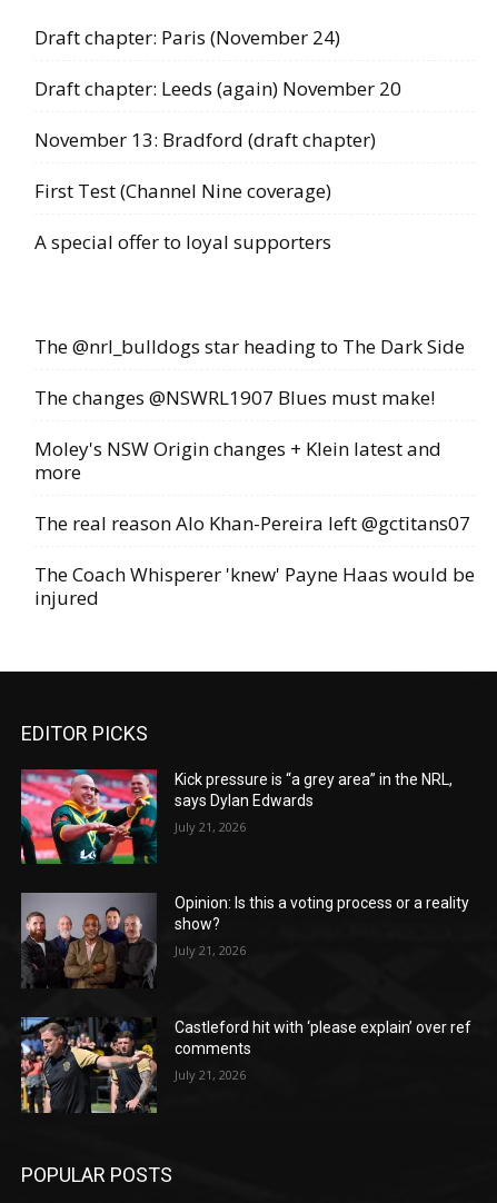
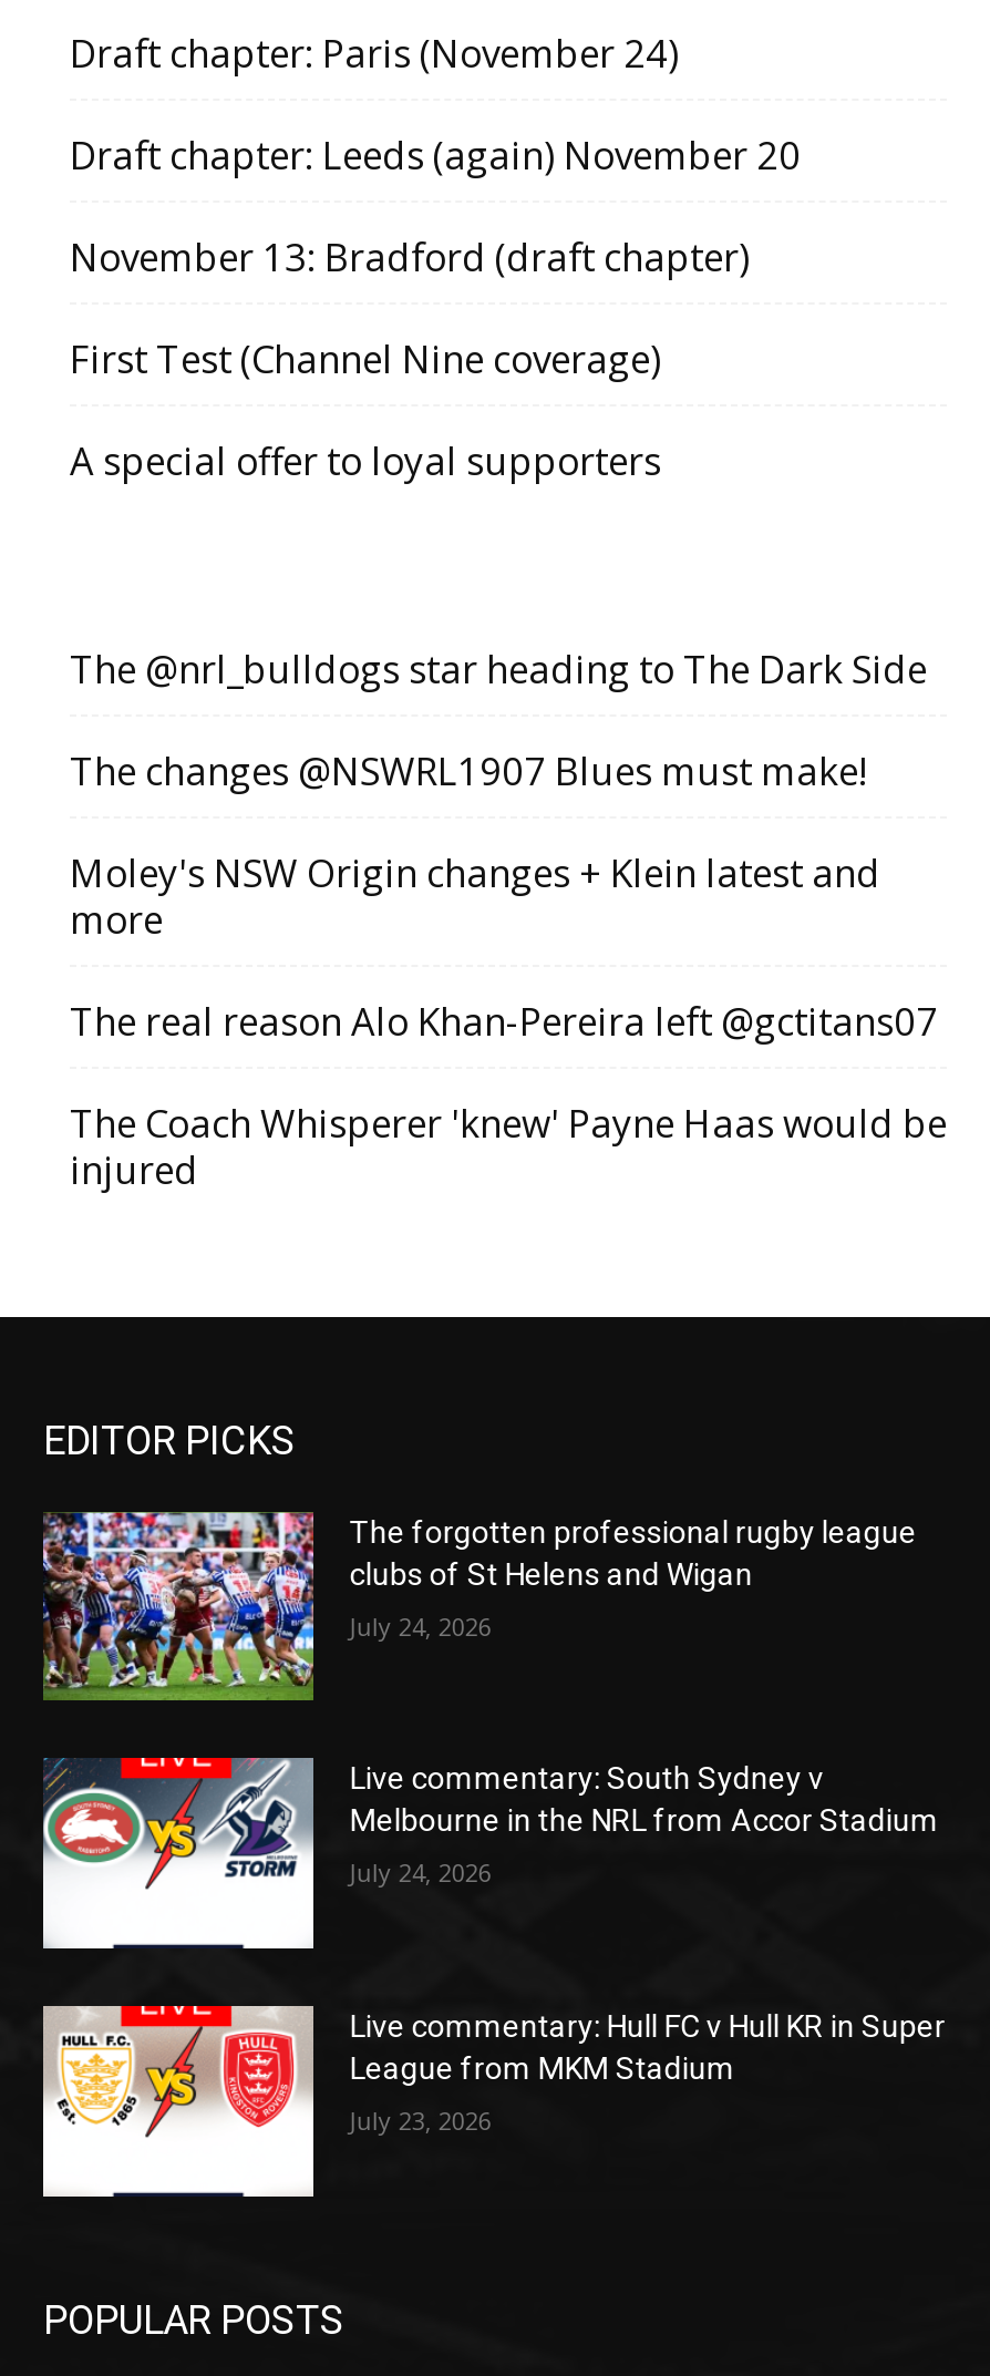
- [image]
- Kick pressure is “a grey area” in the NRL,
- says Dylan Edwards
+ [image]
+ The forgotten professional rugby league
+ clubs of St Helens and Wigan

- July 21, 2026
+ July 24, 2026

- [image]
- Opinion: Is this a voting process or a reality
- show?
+ [image]
+ Live commentary: South Sydney v
+ Melbourne in the NRL from Accor Stadium

- July 21, 2026
+ July 24, 2026

- [image]
- Castleford hit with ‘please explain’ over ref
- comments
+ [image]
+ Live commentary: Hull FC v Hull KR in Super
+ League from MKM Stadium

- July 21, 2026
+ July 23, 2026
